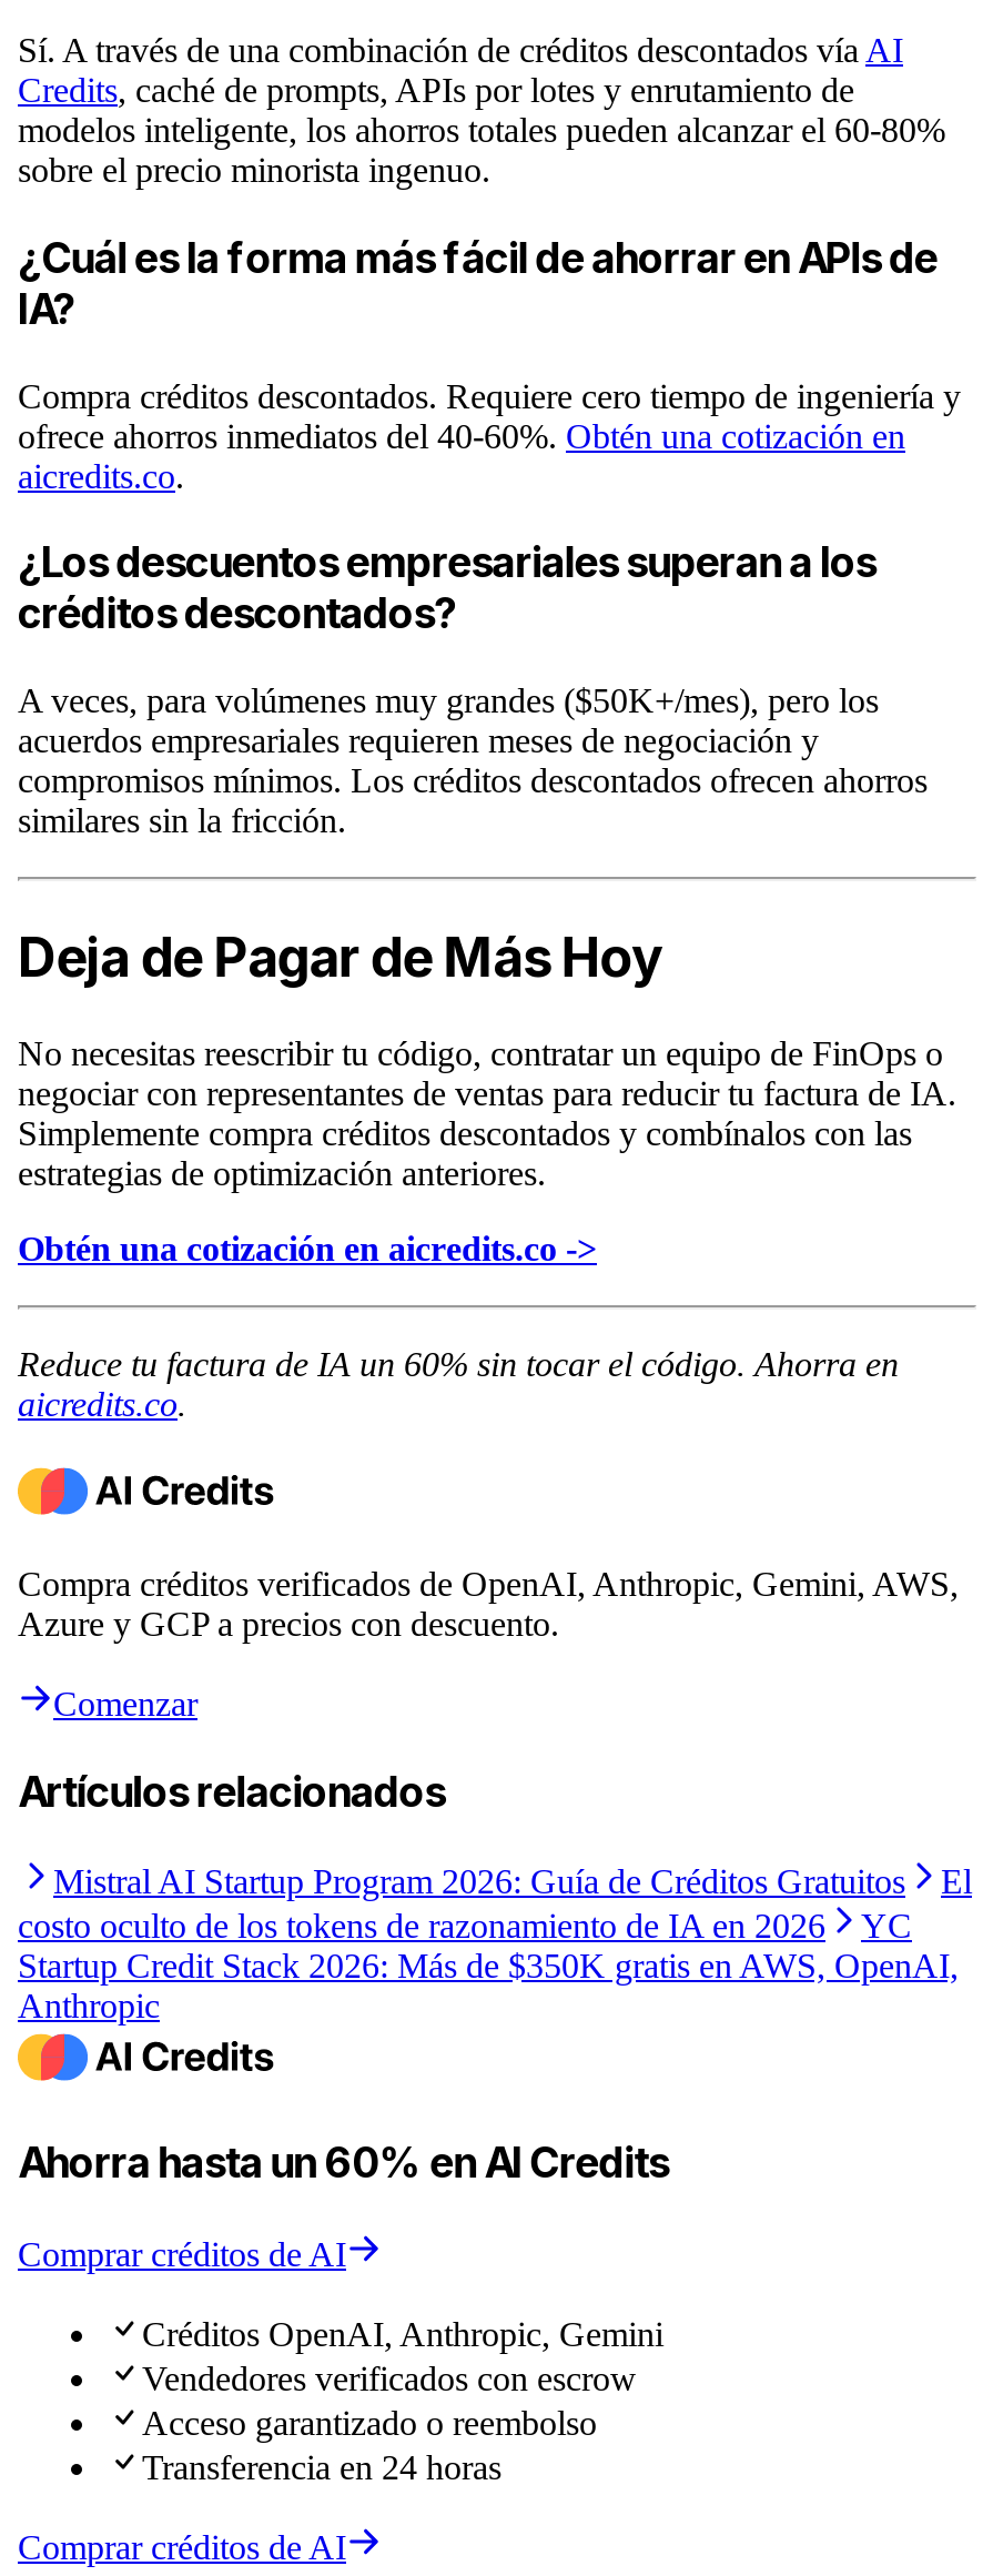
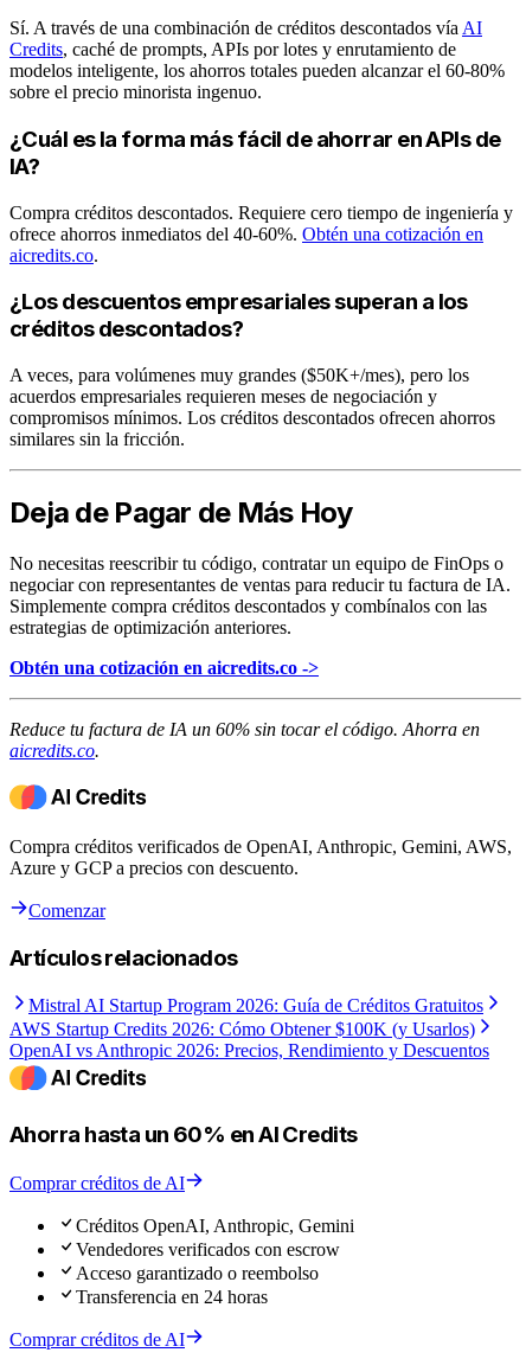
- El
- costo oculto de los tokens de razonamiento de IA en 2026
- YC
- Startup Credit Stack 2026: Más de $350K gratis en AWS, OpenAI,
- Anthropic
+ AWS Startup Credits 2026: Cómo Obtener $100K (y Usarlos)
+ OpenAI vs Anthropic 2026: Precios, Rendimiento y Descuentos
